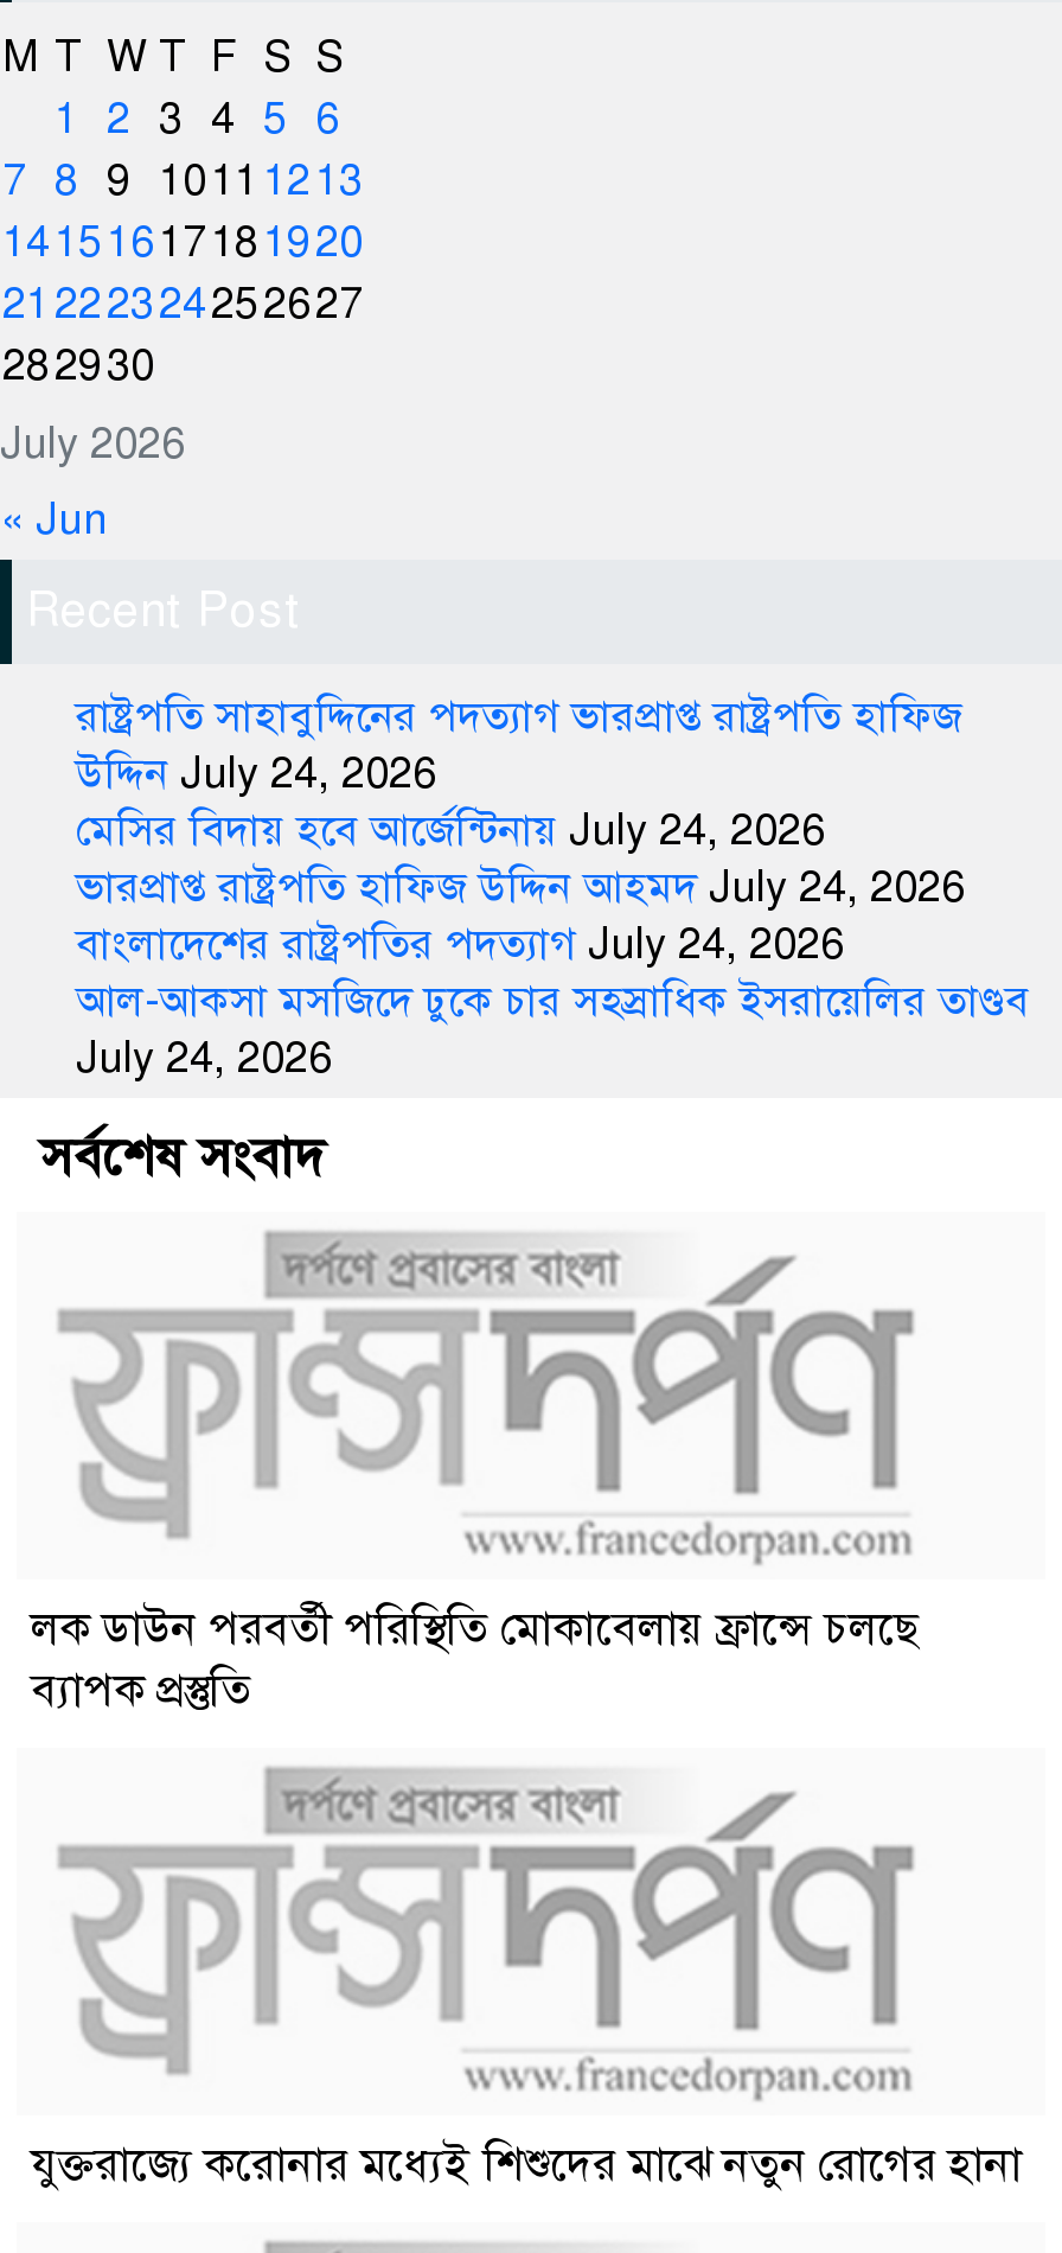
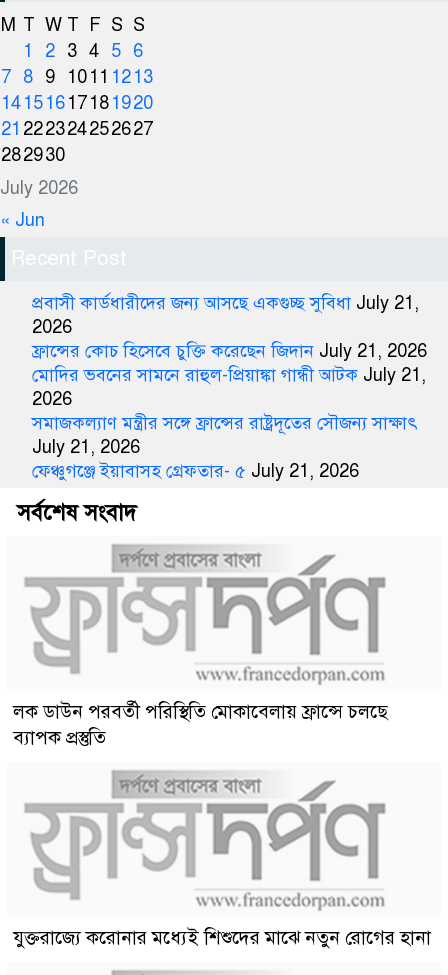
- রাষ্ট্রপতি সাহাবুদ্দিনের পদত্যাগ ভারপ্রাপ্ত রাষ্ট্রপতি হাফিজ
- উদ্দিন July 24, 2026
- মেসির বিদায় হবে আর্জেন্টিনায় July 24, 2026
- ভারপ্রাপ্ত রাষ্ট্রপতি হাফিজ উদ্দিন আহমদ July 24, 2026
- বাংলাদেশের রাষ্ট্রপতির পদত্যাগ July 24, 2026
- আল-আকসা মসজিদে ঢুকে চার সহস্রাধিক ইসরায়েলির তাণ্ডব
- July 24, 2026
+ প্রবাসী কার্ডধারীদের জন্য আসছে একগুচ্ছ সুবিধা July 21,
+ 2026
+ ফ্রান্সের কোচ হিসেবে চুক্তি করেছেন জিদান July 21, 2026
+ মোদির ভবনের সামনে রাহুল-প্রিয়াঙ্কা গান্ধী আটক July 21,
+ 2026
+ সমাজকল্যাণ মন্ত্রীর সঙ্গে ফ্রান্সের রাষ্ট্রদূতের সৌজন্য সাক্ষাৎ
+ July 21, 2026
+ ফেঞ্চুগঞ্জে ইয়াবাসহ গ্রেফতার- ৫ July 21, 2026
